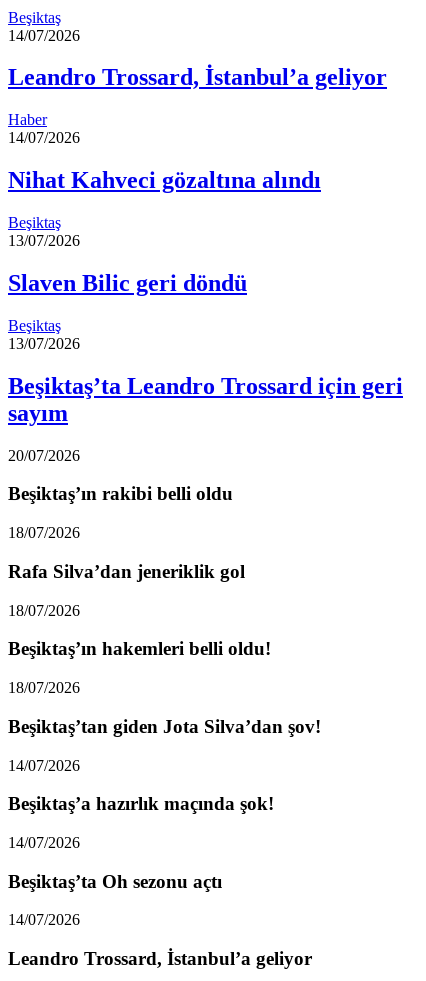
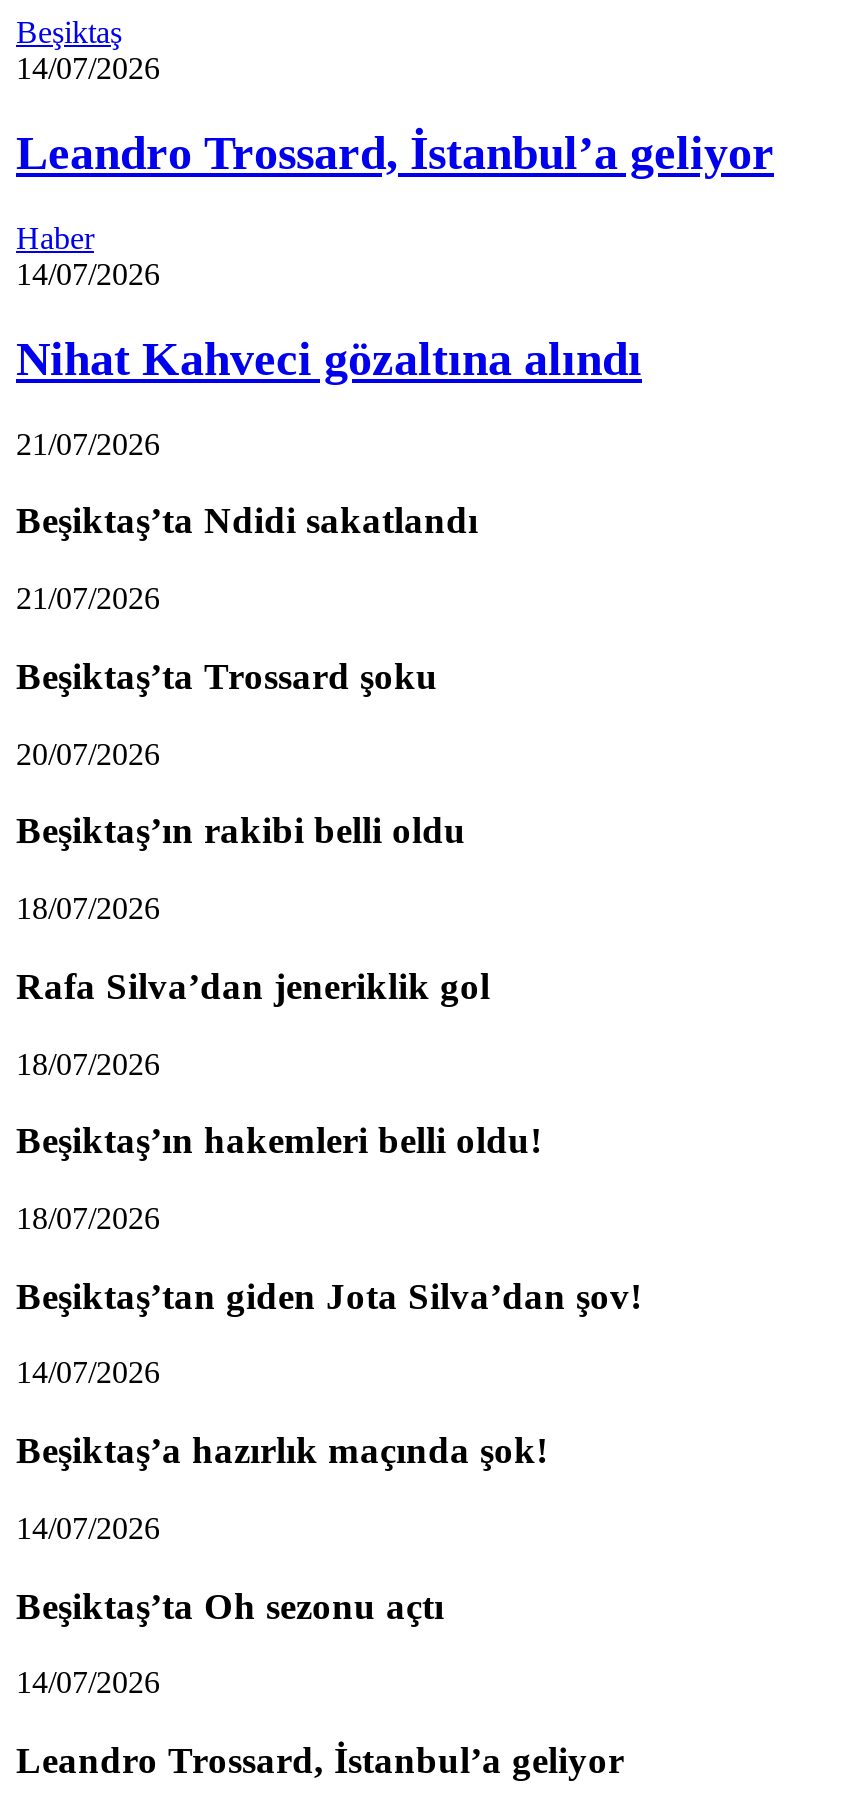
- Beşiktaş
- 13/07/2026
+ 21/07/2026

- Slaven Bilic geri döndü
+ Beşiktaş’ta Ndidi sakatlandı

- Beşiktaş
- 13/07/2026
+ 21/07/2026

- Beşiktaş’ta Leandro Trossard için geri
- sayım
+ Beşiktaş’ta Trossard şoku
